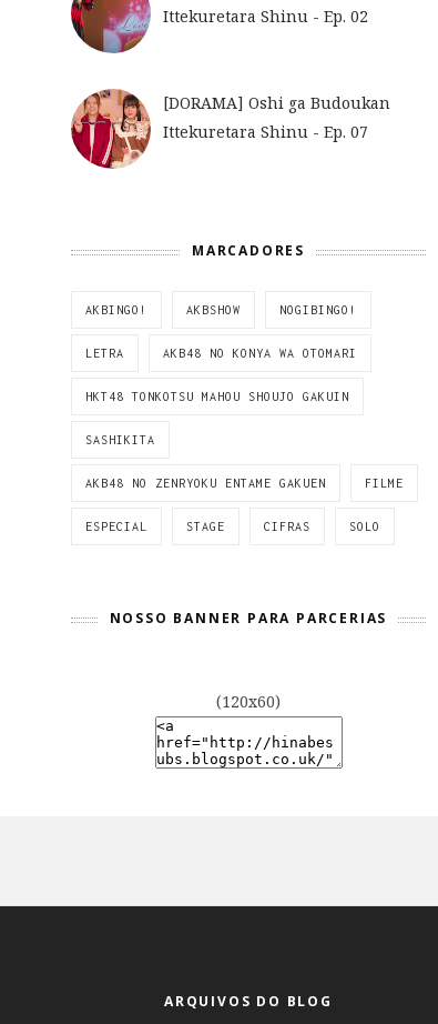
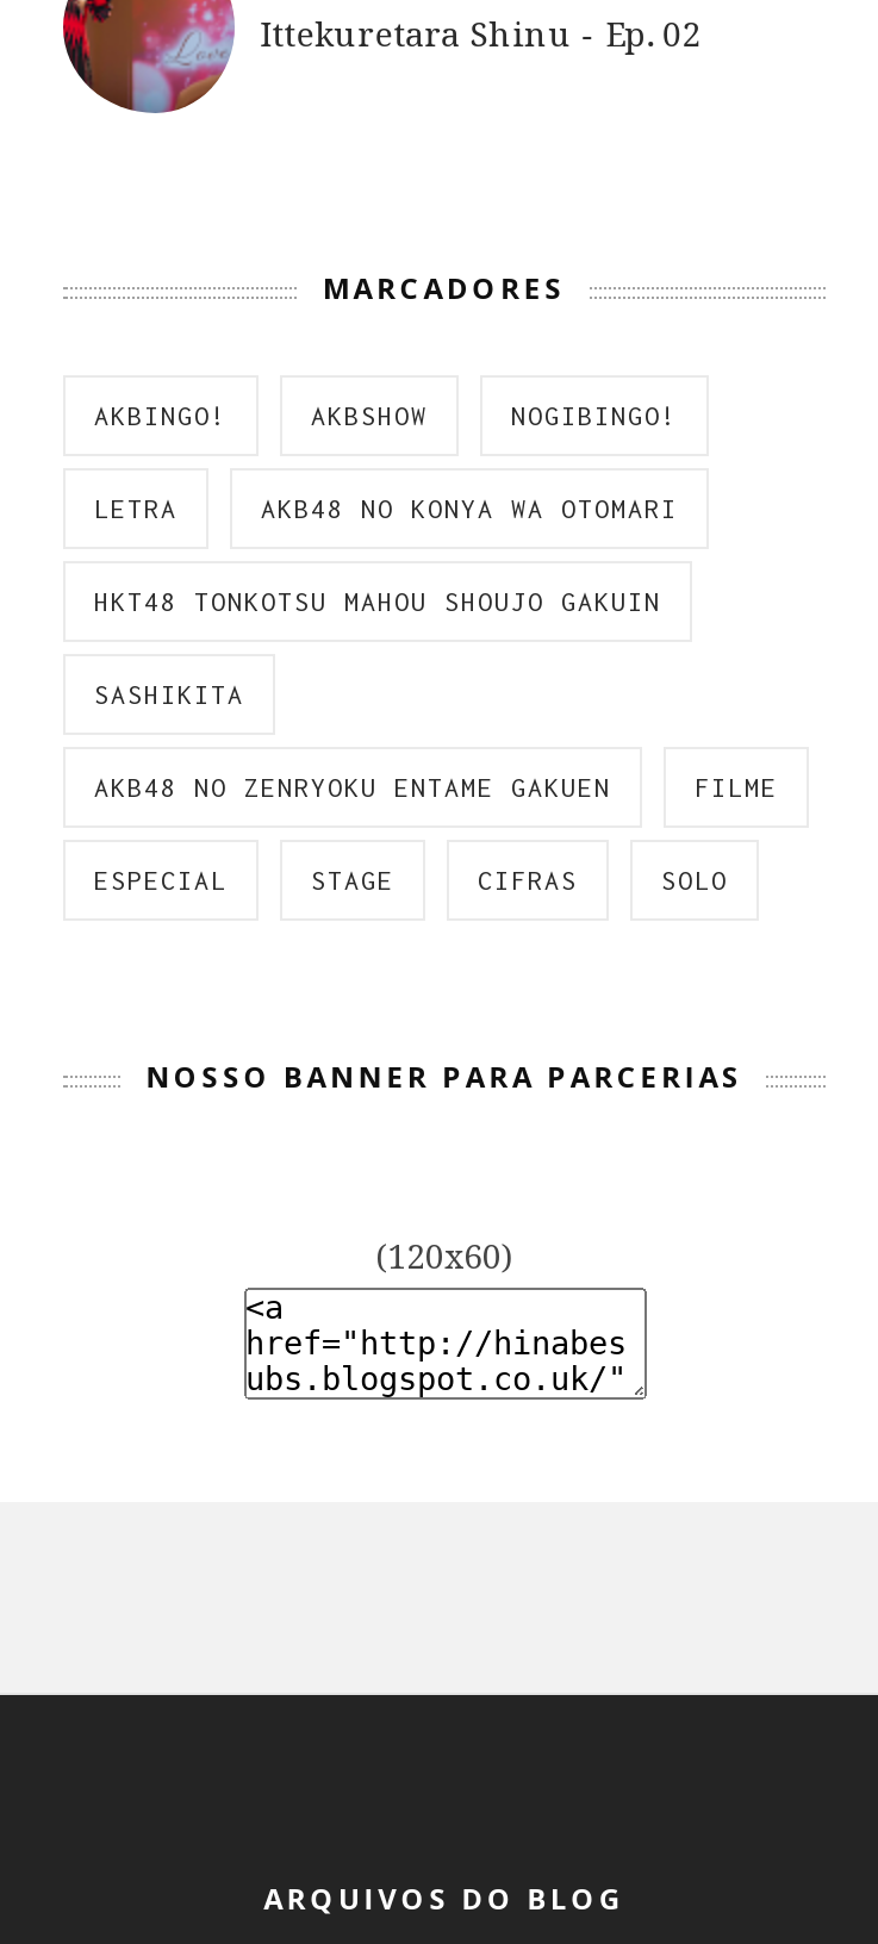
- [image]
- [DORAMA] Oshi ga Budoukan
- Ittekuretara Shinu - Ep. 07
